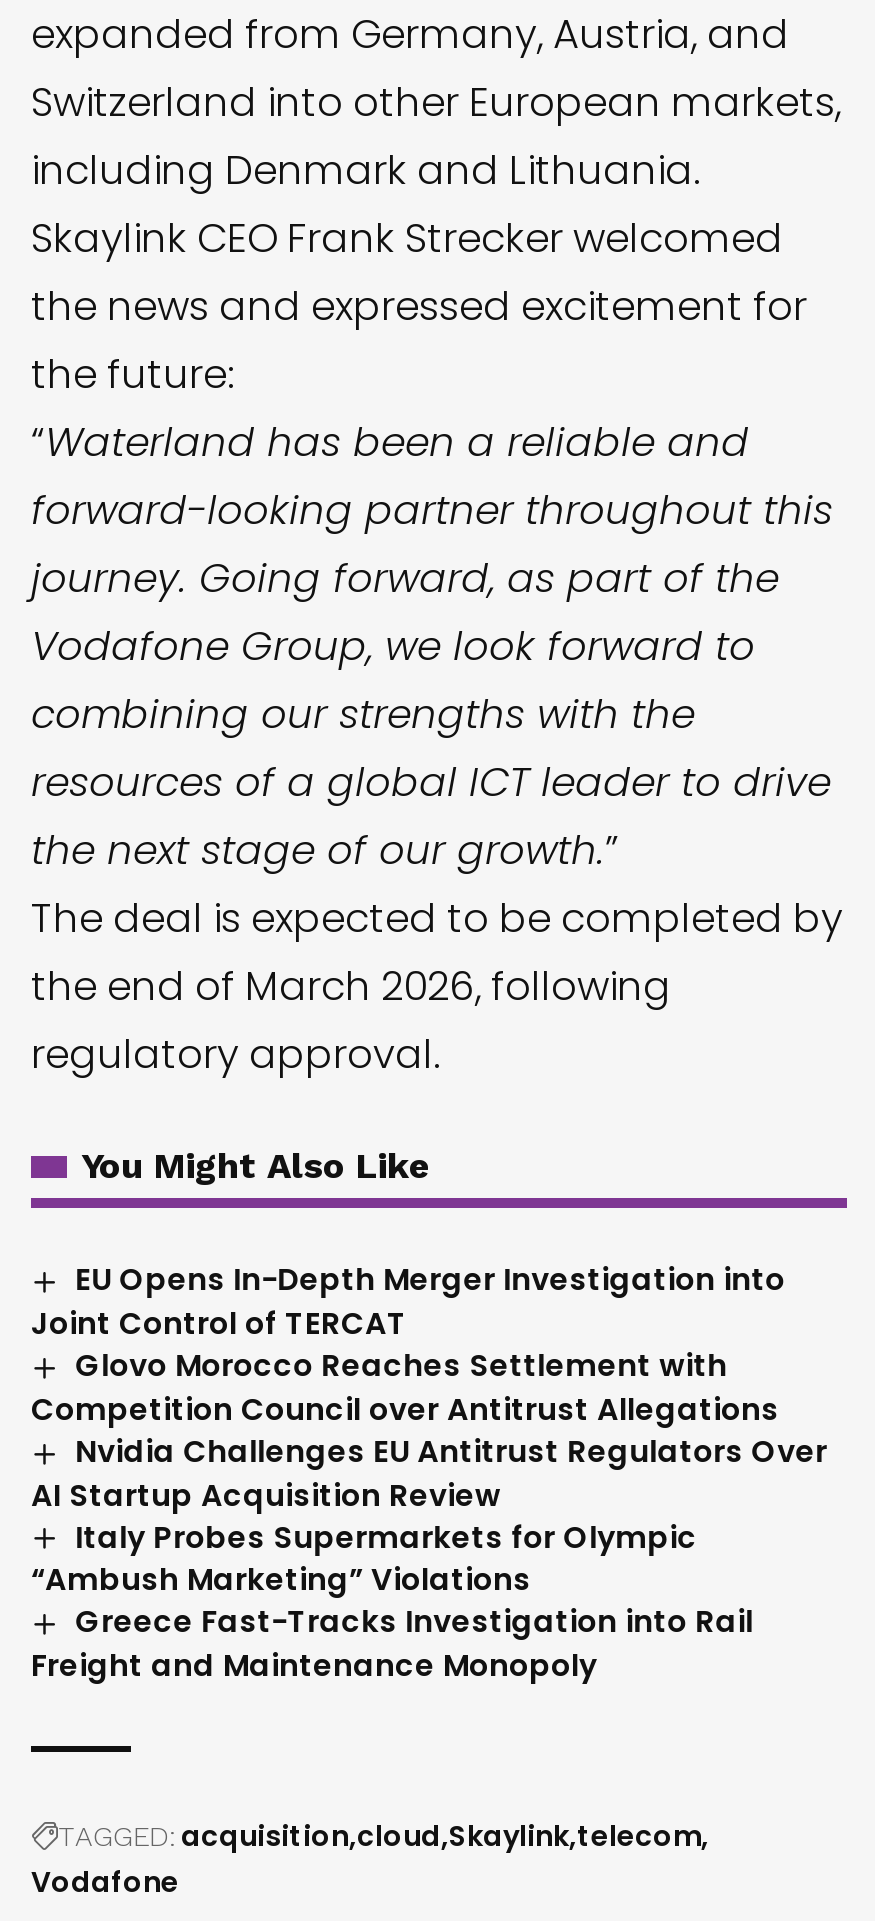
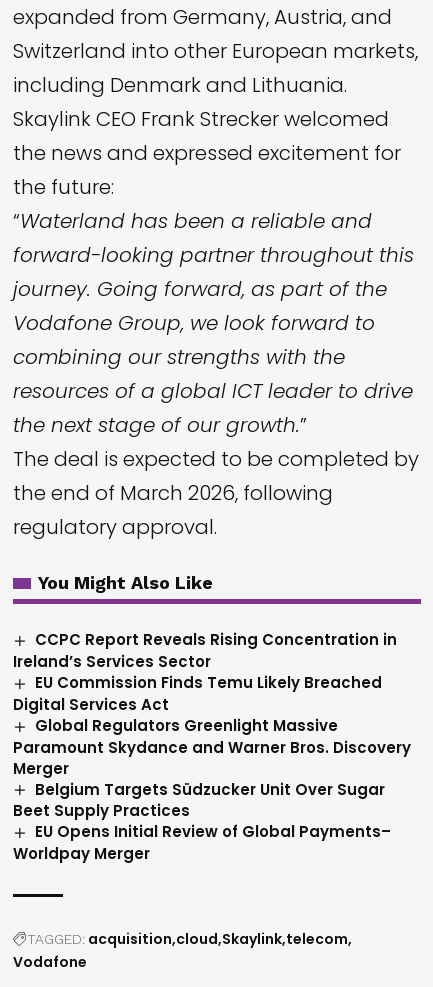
- EU Opens In-Depth Merger Investigation into
- Joint Control of TERCAT
- Glovo Morocco Reaches Settlement with
- Competition Council over Antitrust Allegations
- Nvidia Challenges EU Antitrust Regulators Over
- AI Startup Acquisition Review
- Italy Probes Supermarkets for Olympic
- “Ambush Marketing” Violations
- Greece Fast-Tracks Investigation into Rail
- Freight and Maintenance Monopoly
+ CCPC Report Reveals Rising Concentration in
+ Ireland’s Services Sector
+ EU Commission Finds Temu Likely Breached
+ Digital Services Act
+ Global Regulators Greenlight Massive
+ Paramount Skydance and Warner Bros. Discovery
+ Merger
+ Belgium Targets Südzucker Unit Over Sugar
+ Beet Supply Practices
+ EU Opens Initial Review of Global Payments–
+ Worldpay Merger
